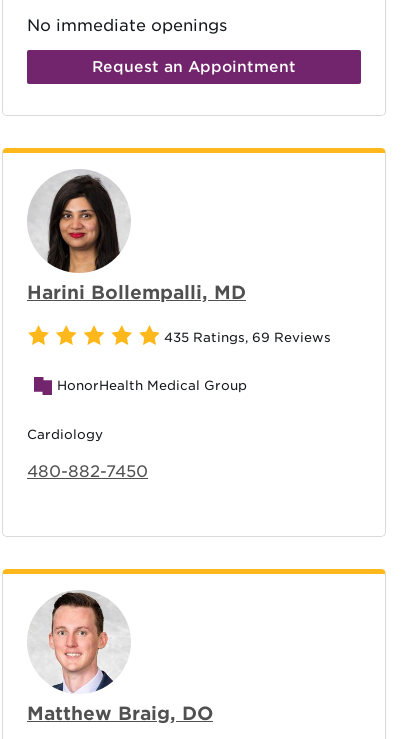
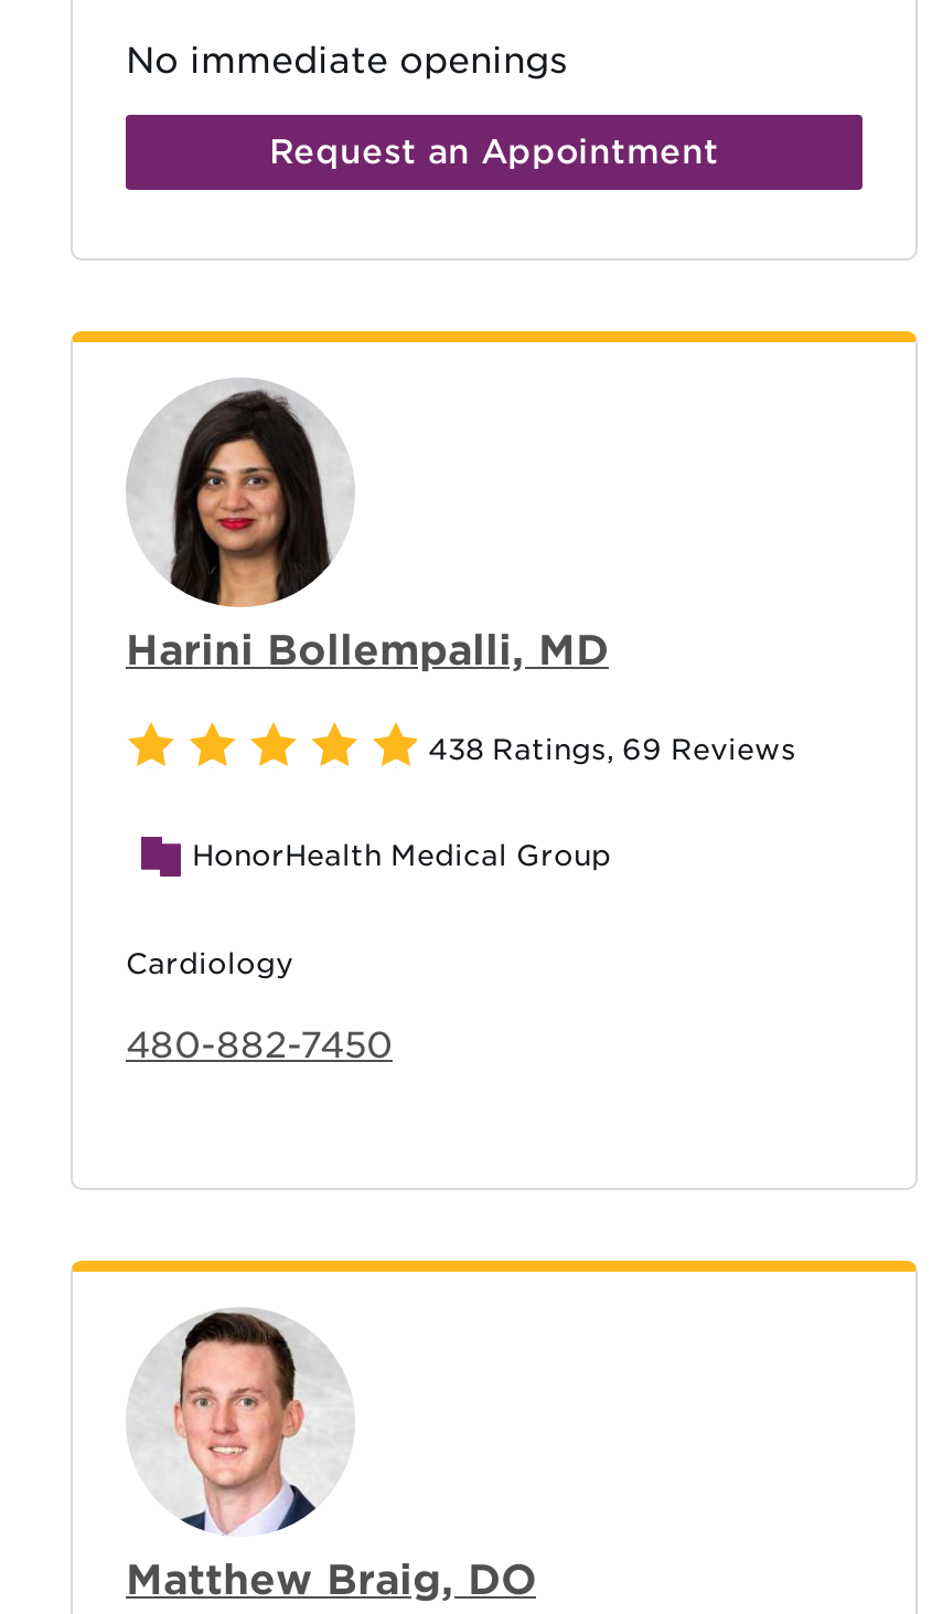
- 435 Ratings, 69 Reviews
+ 438 Ratings, 69 Reviews
